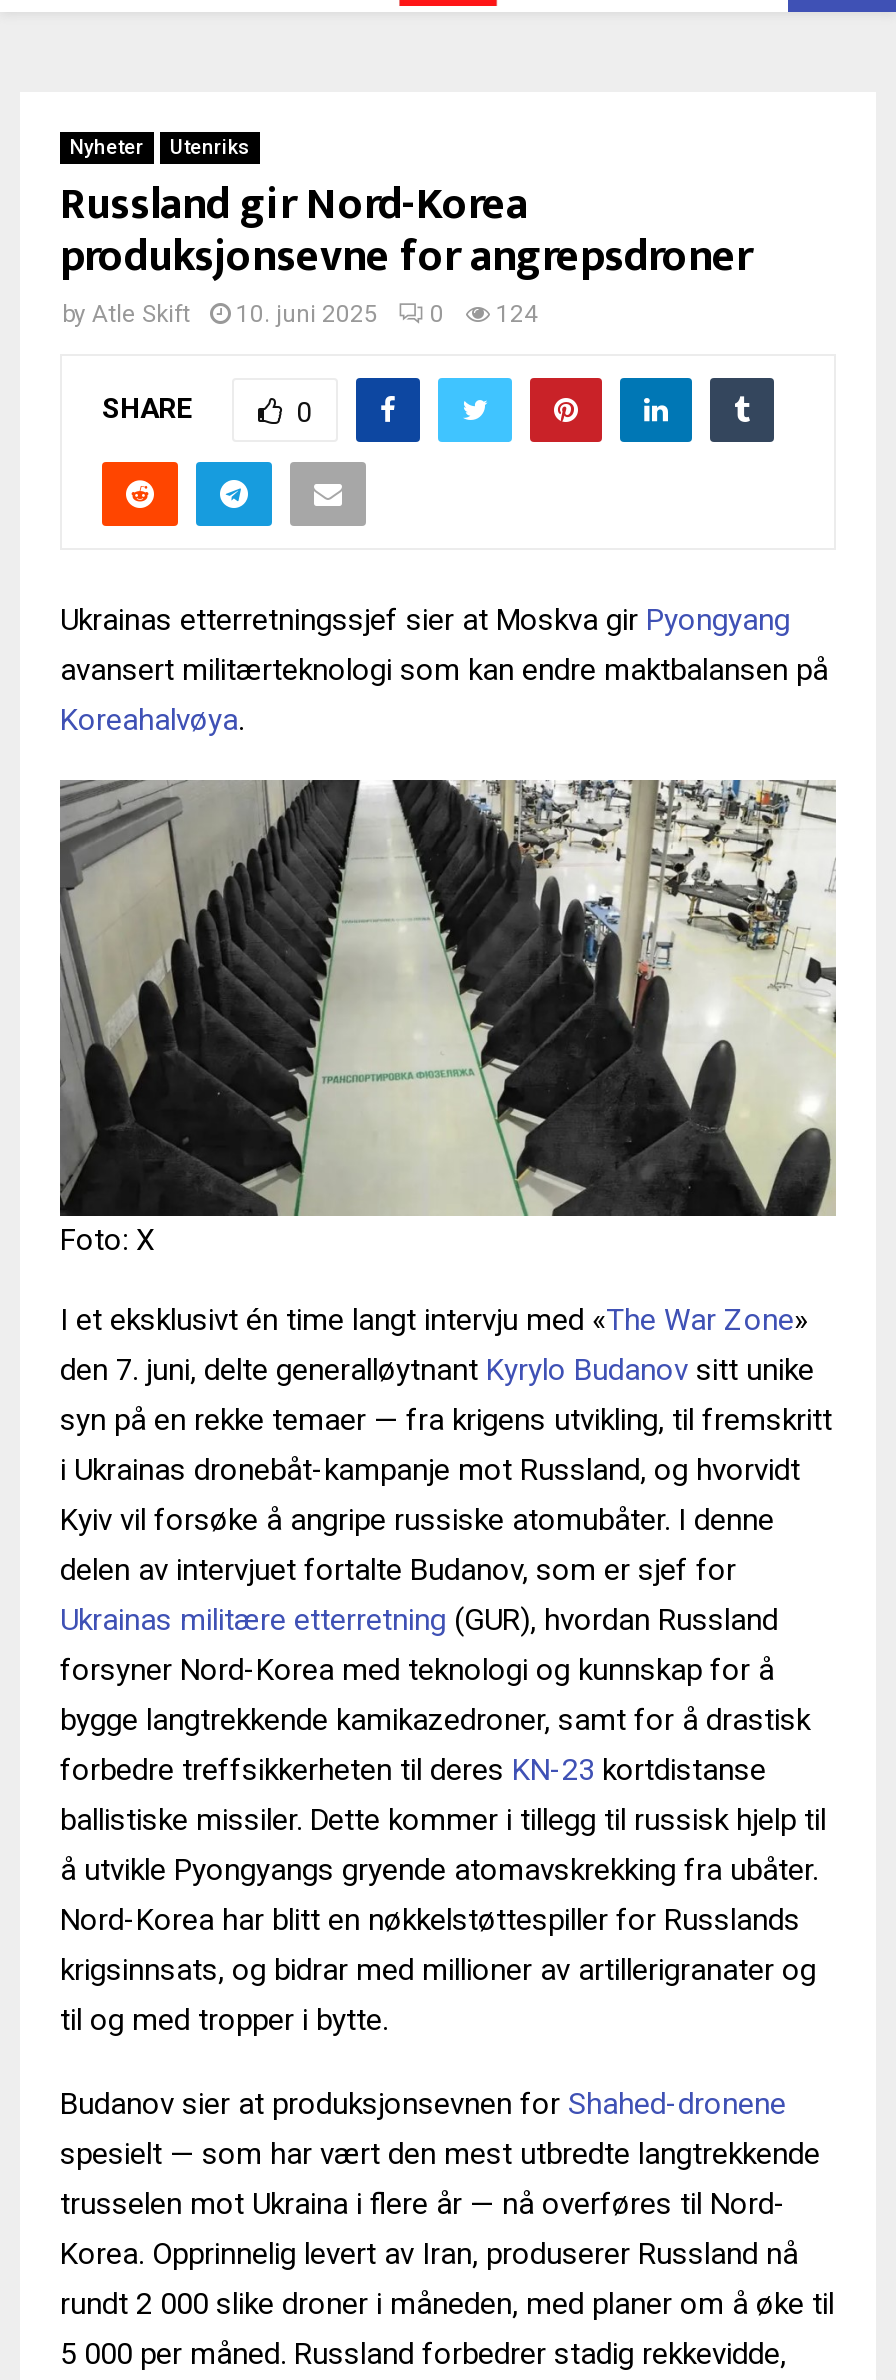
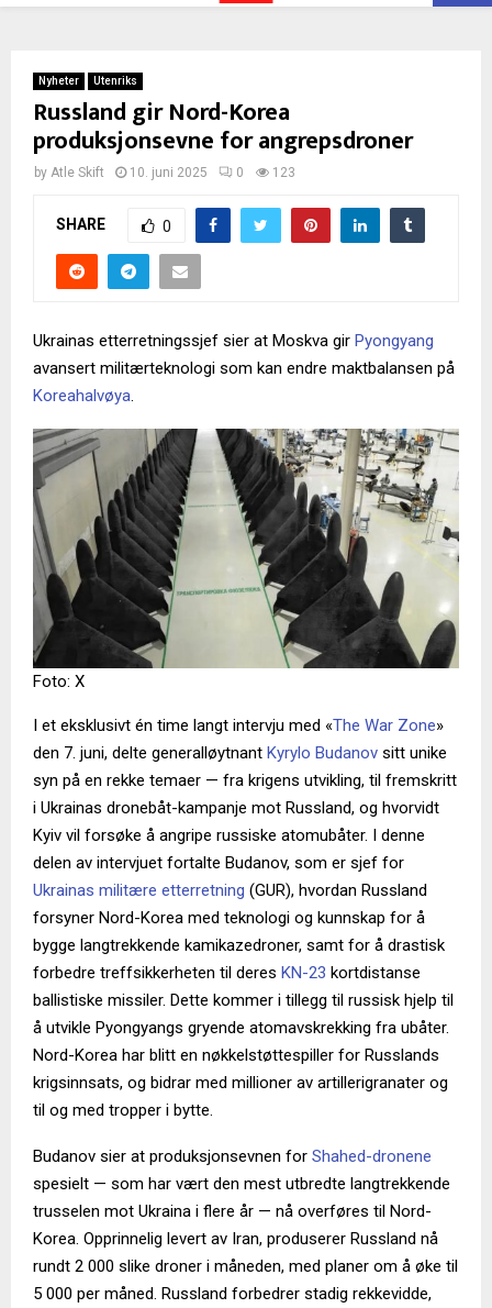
- by Atle Skift 10. juni 2025 0 124
+ by Atle Skift 10. juni 2025 0 123
